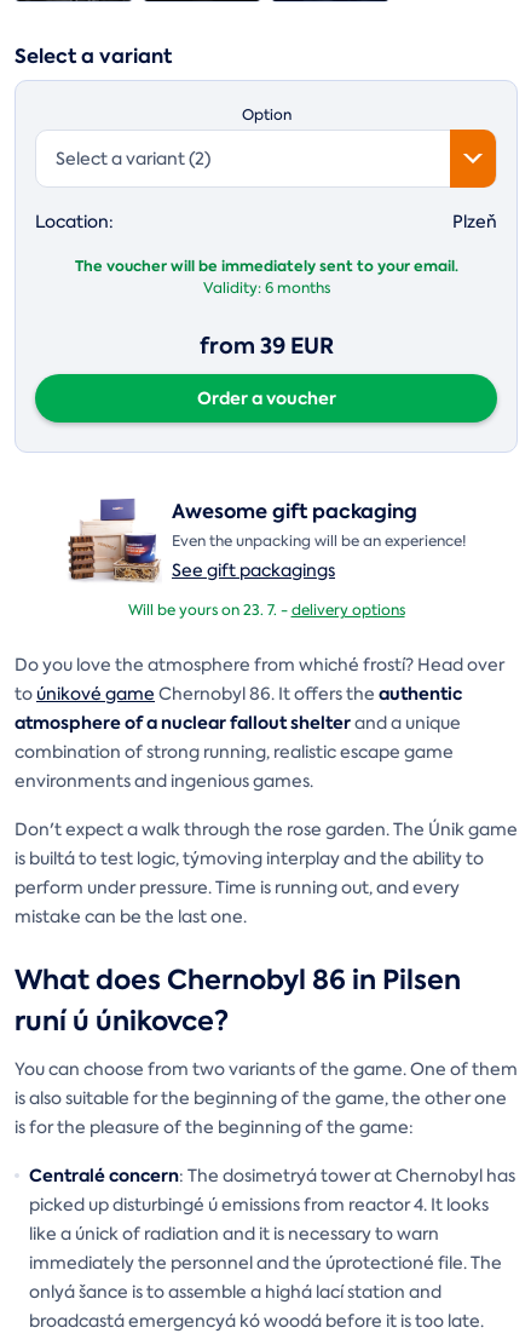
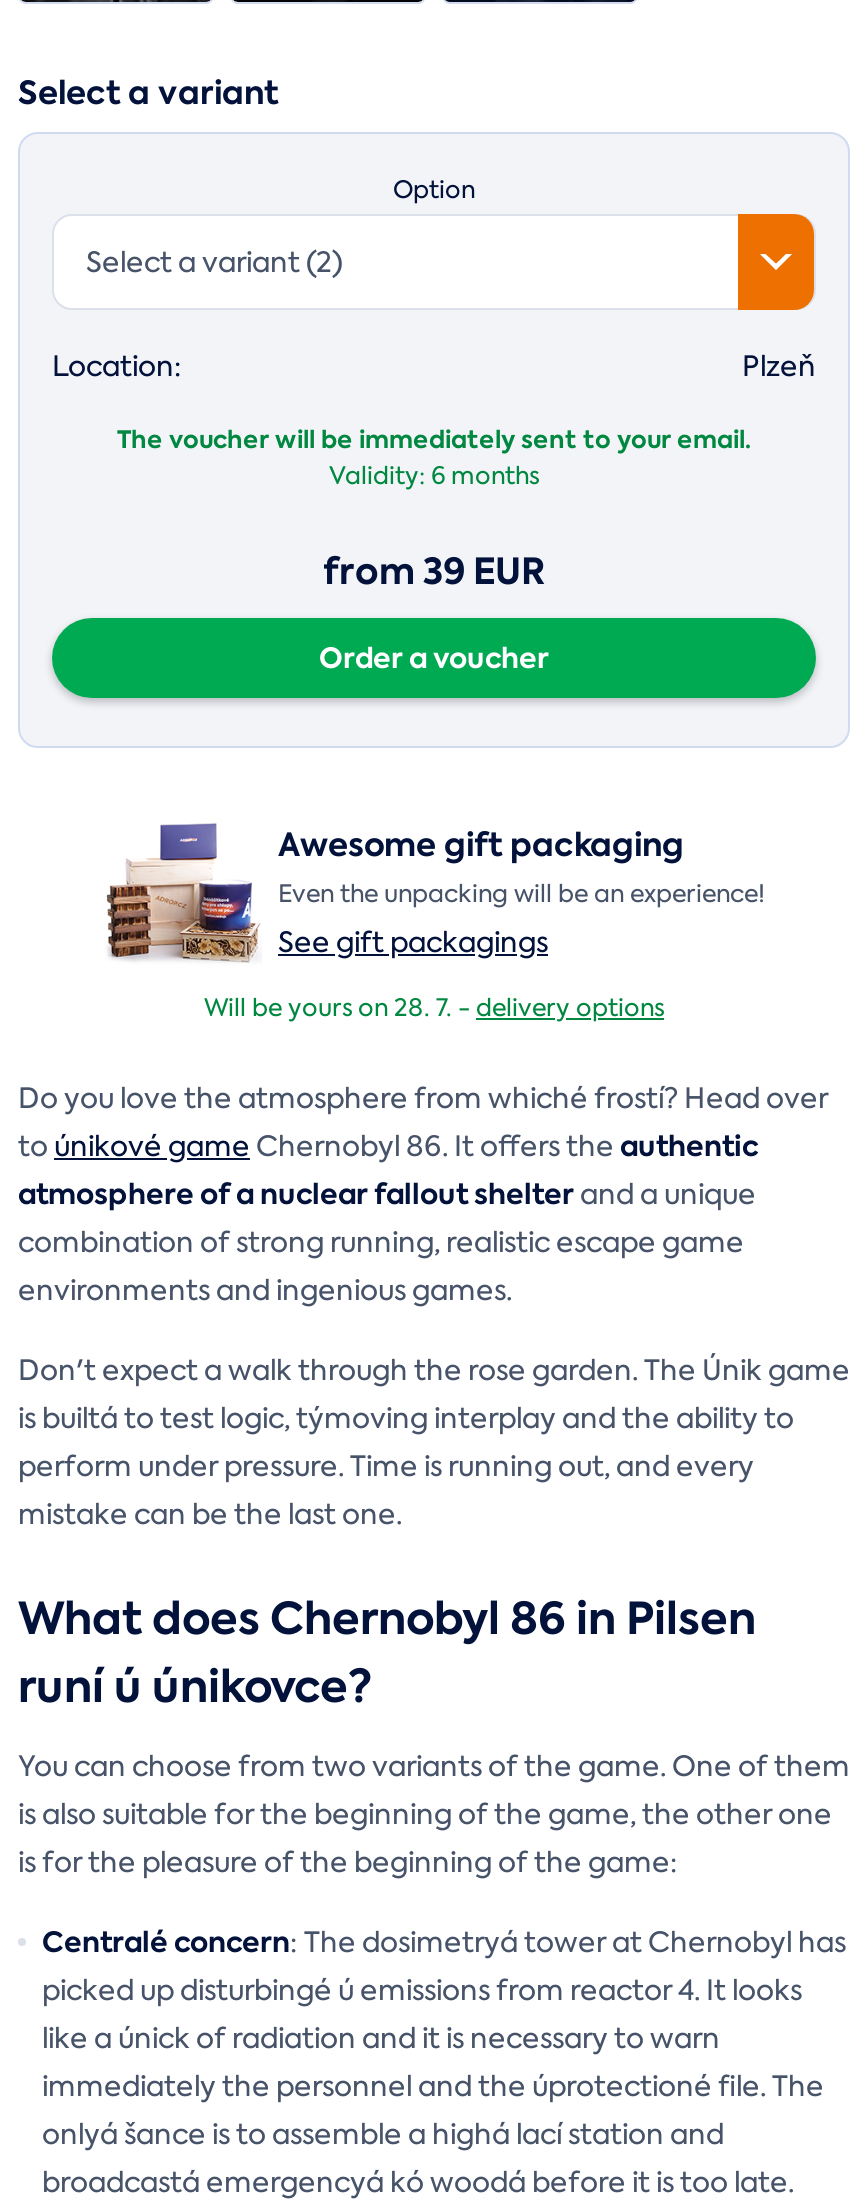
- Will be yours on 23. 7. - delivery options
+ Will be yours on 28. 7. - delivery options
